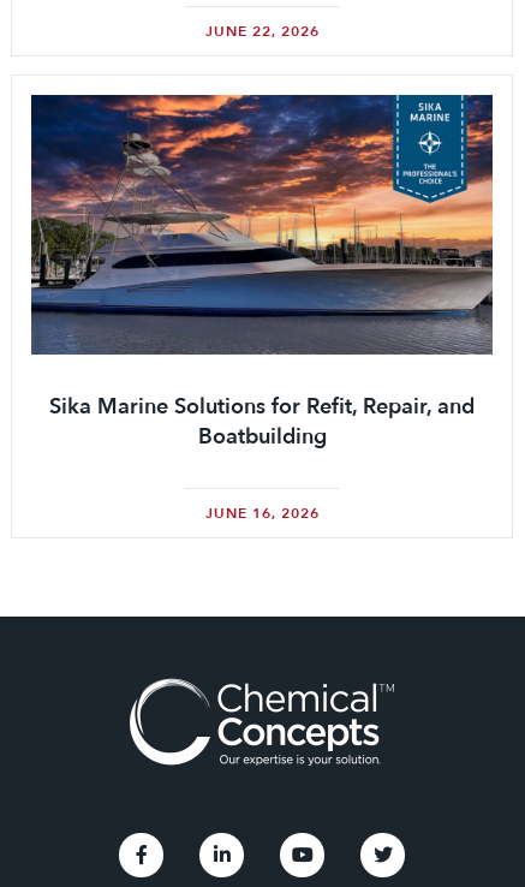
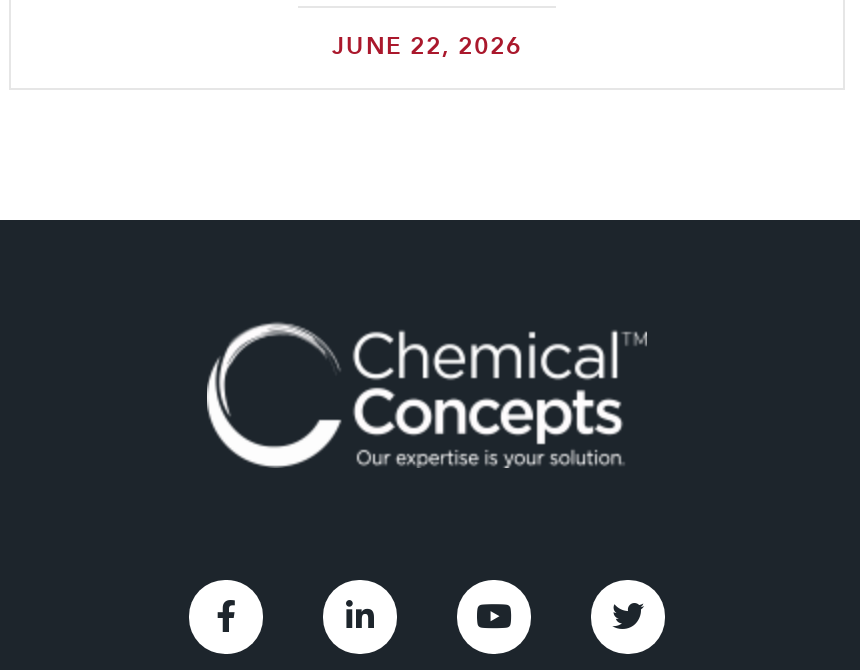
- [image]
- Sika Marine Solutions for Refit, Repair, and
- Boatbuilding
- JUNE 16, 2026
